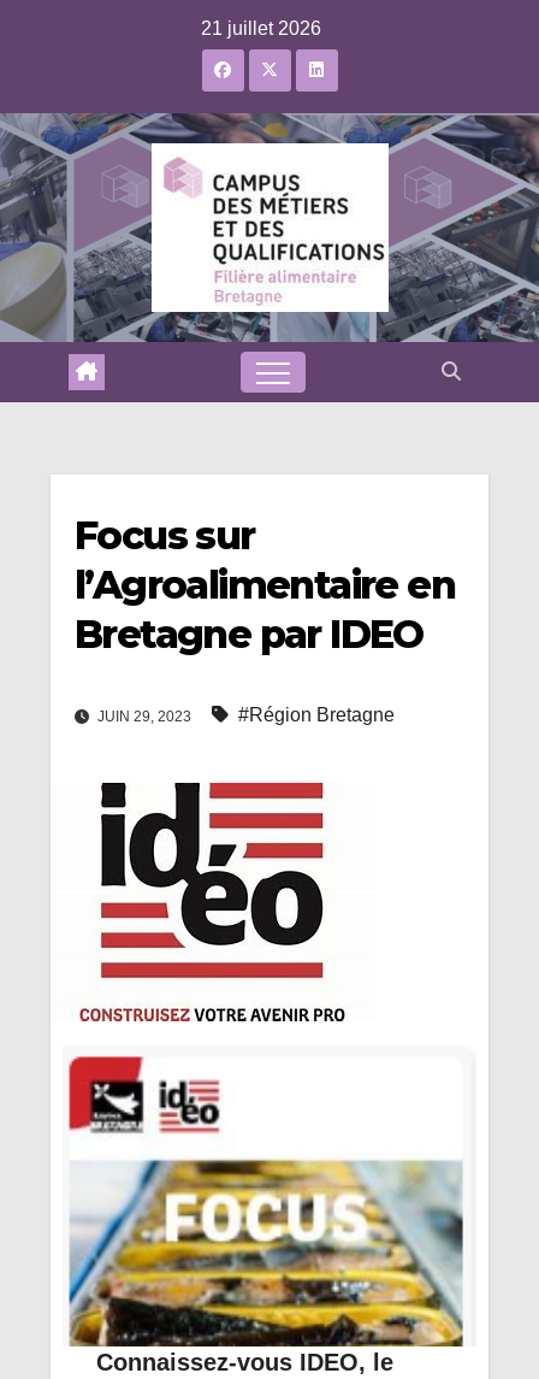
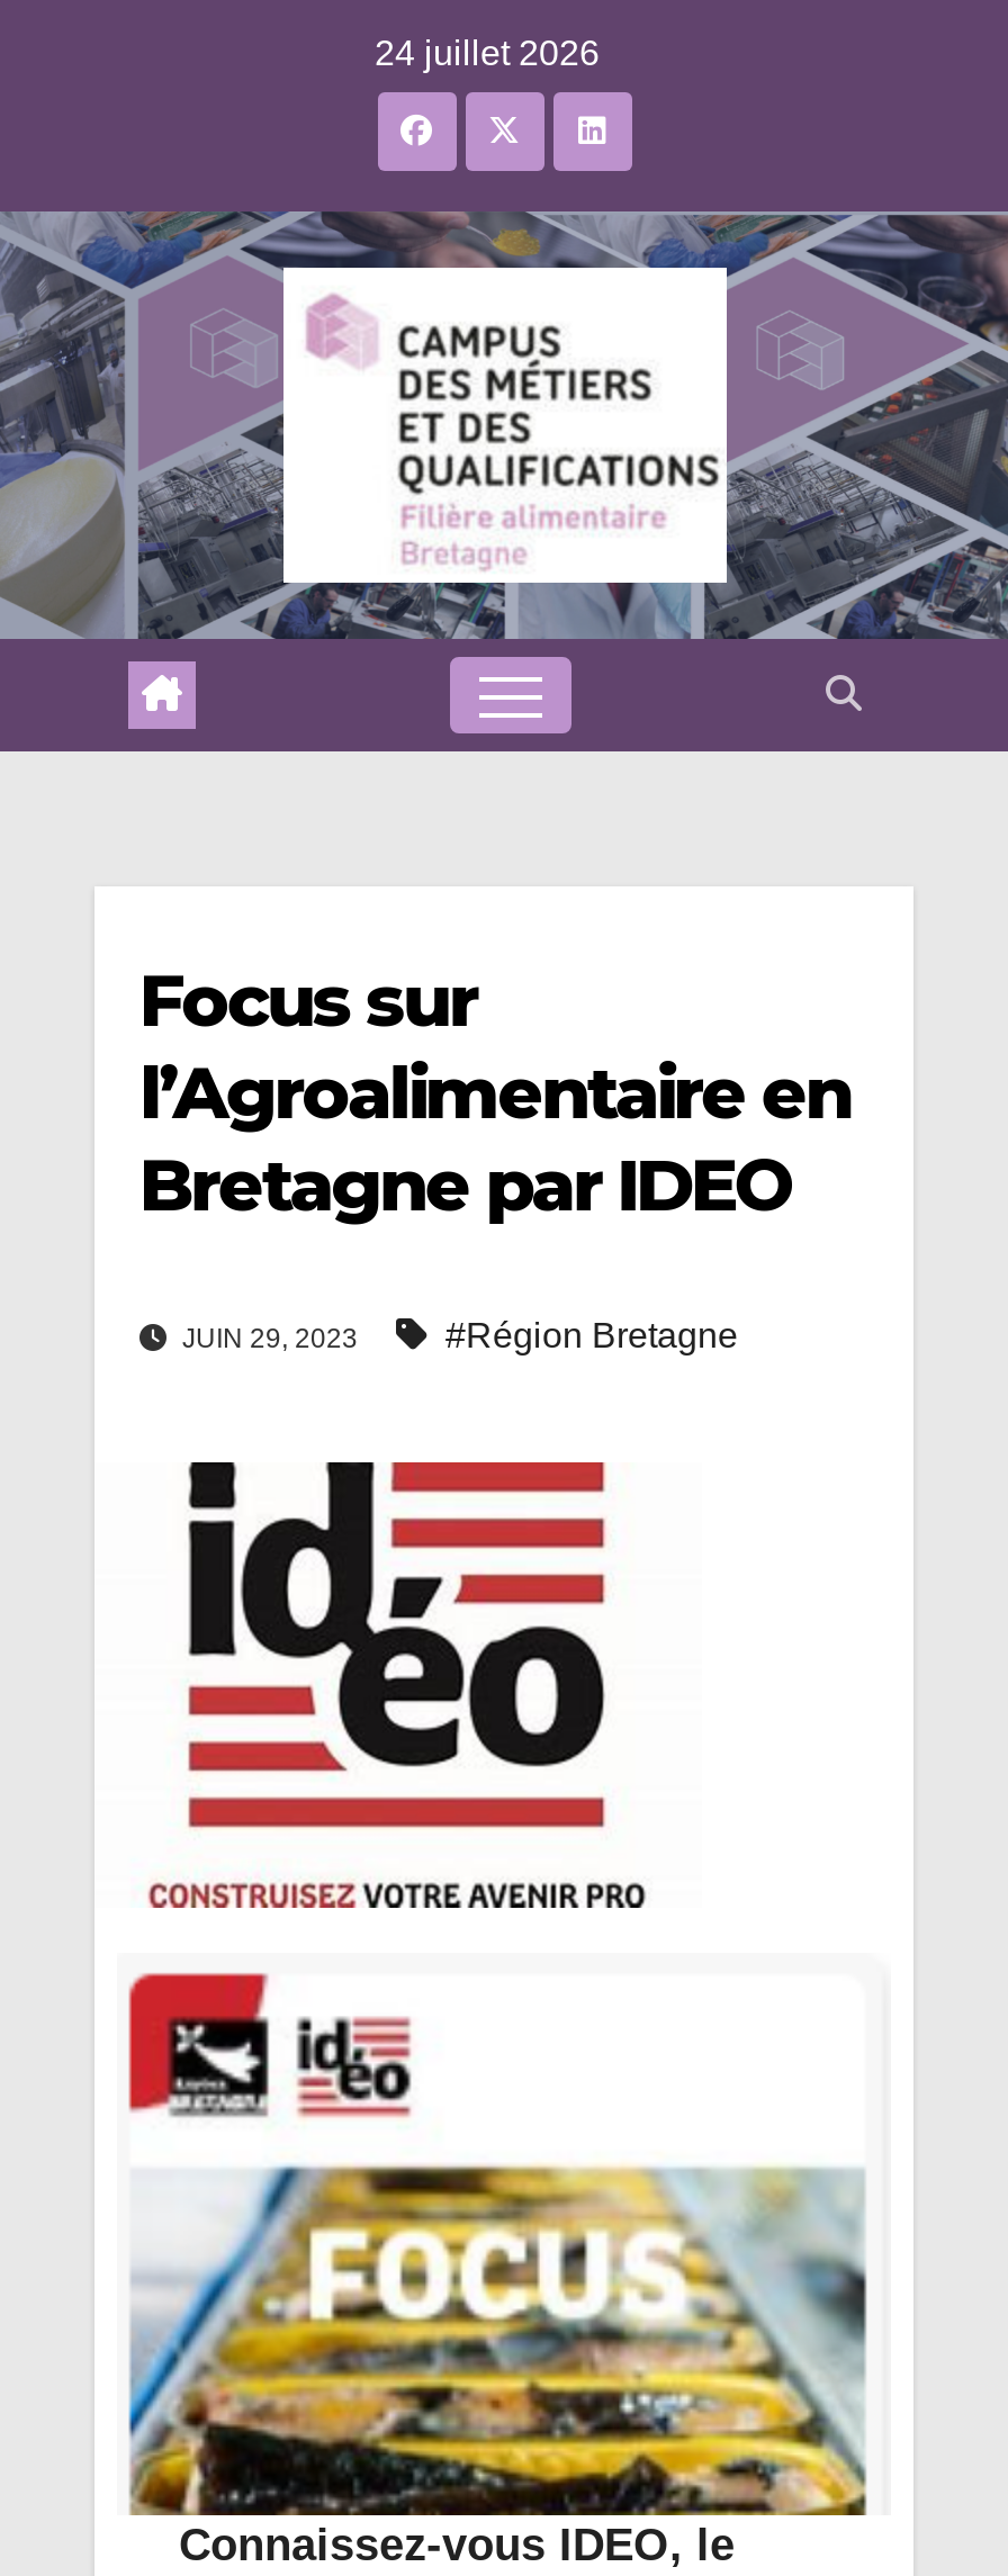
- 21 juillet 2026
+ 24 juillet 2026
